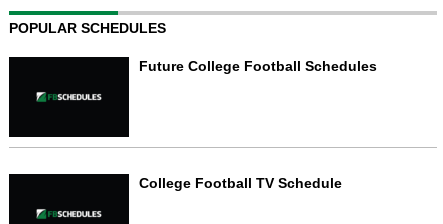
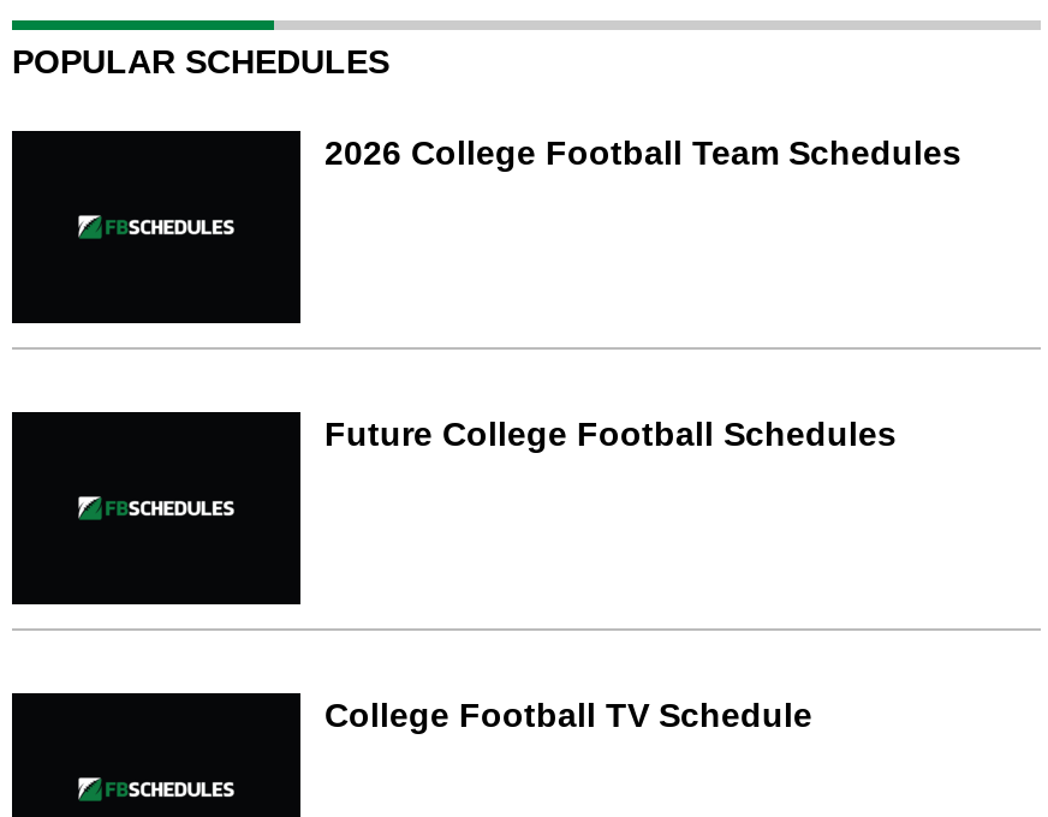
+ 2026 College Football Team Schedules
